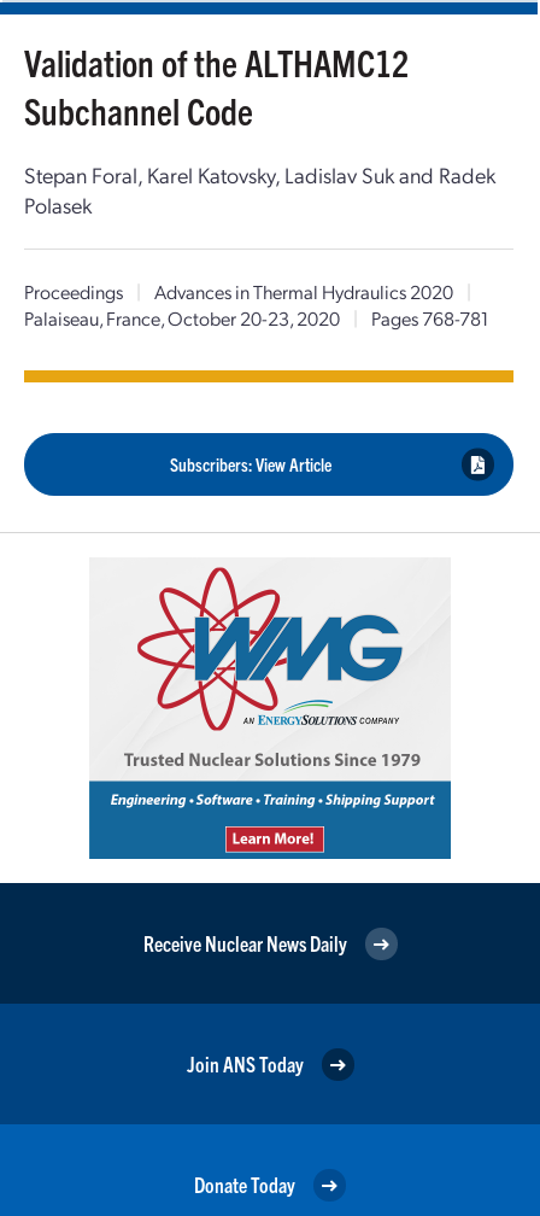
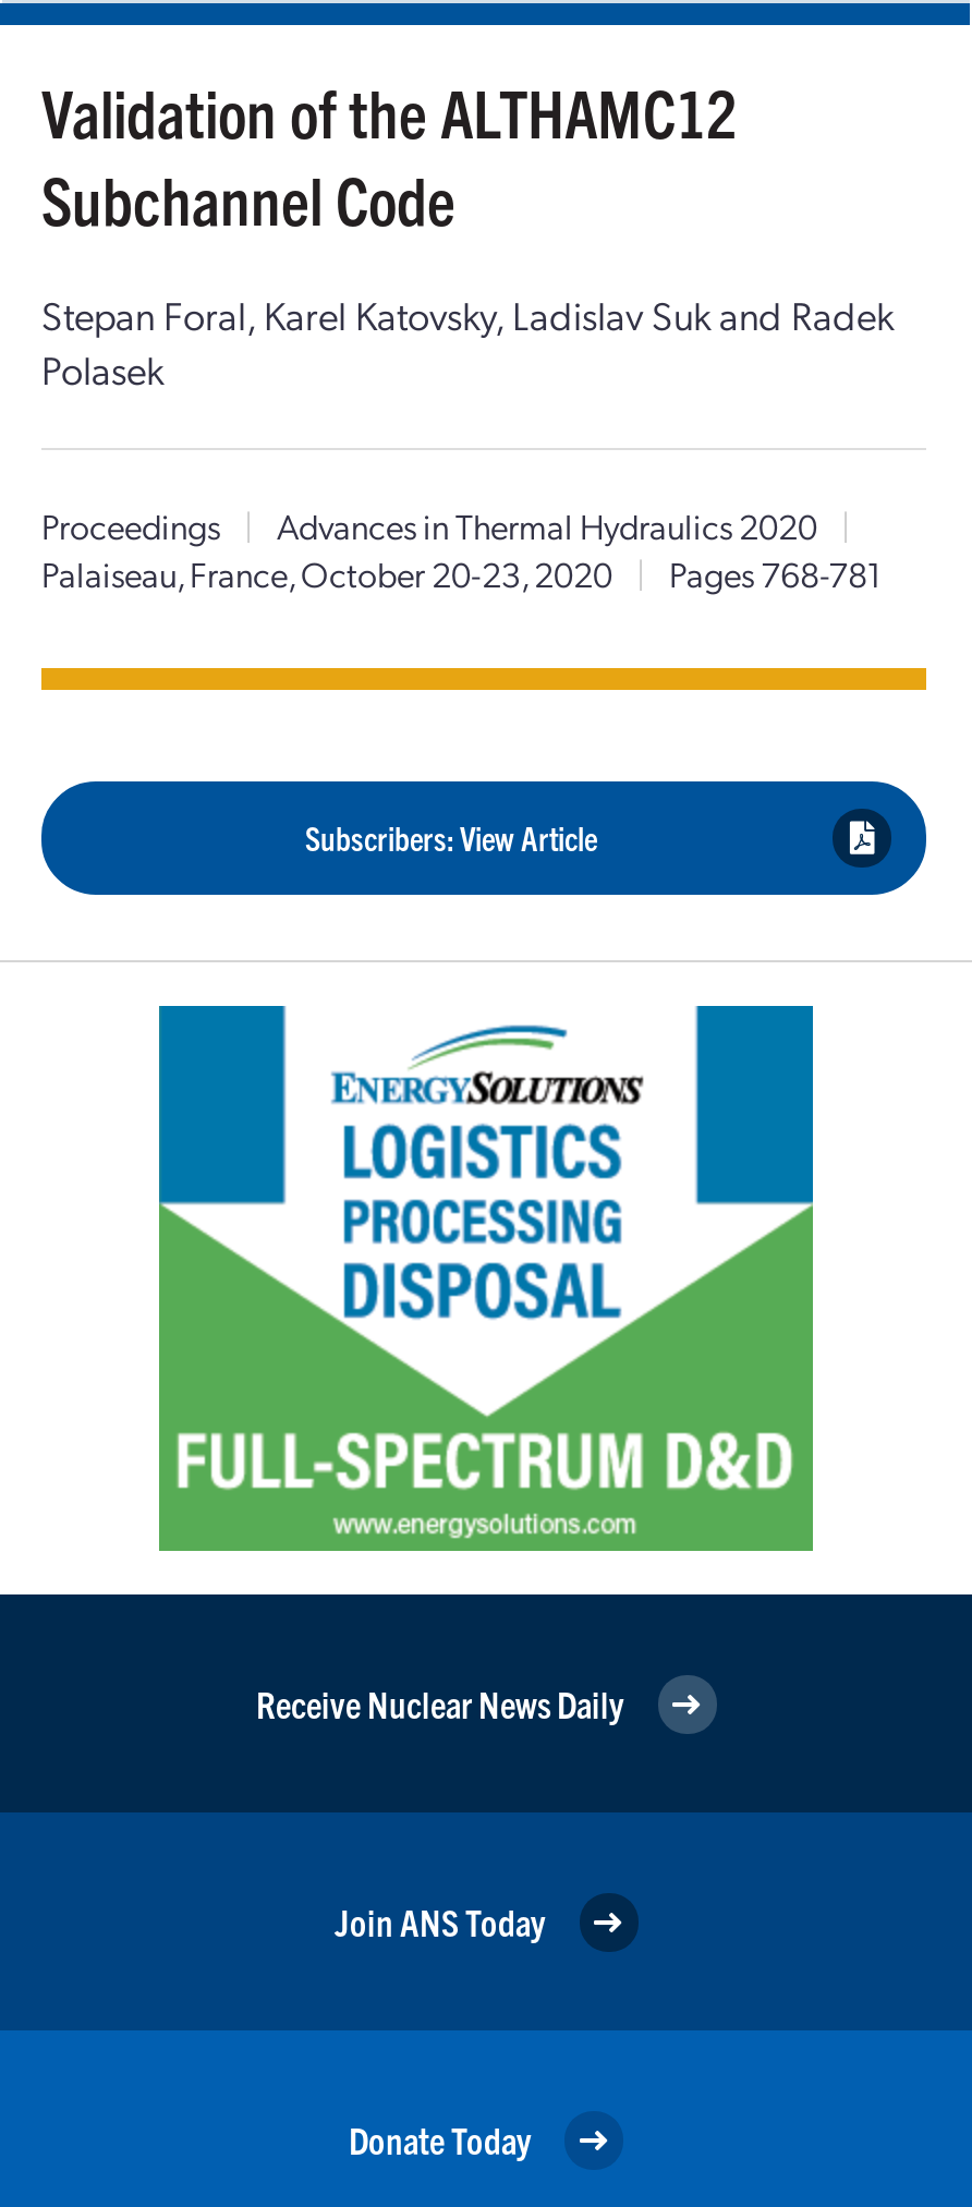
- [image]
+ [image]
